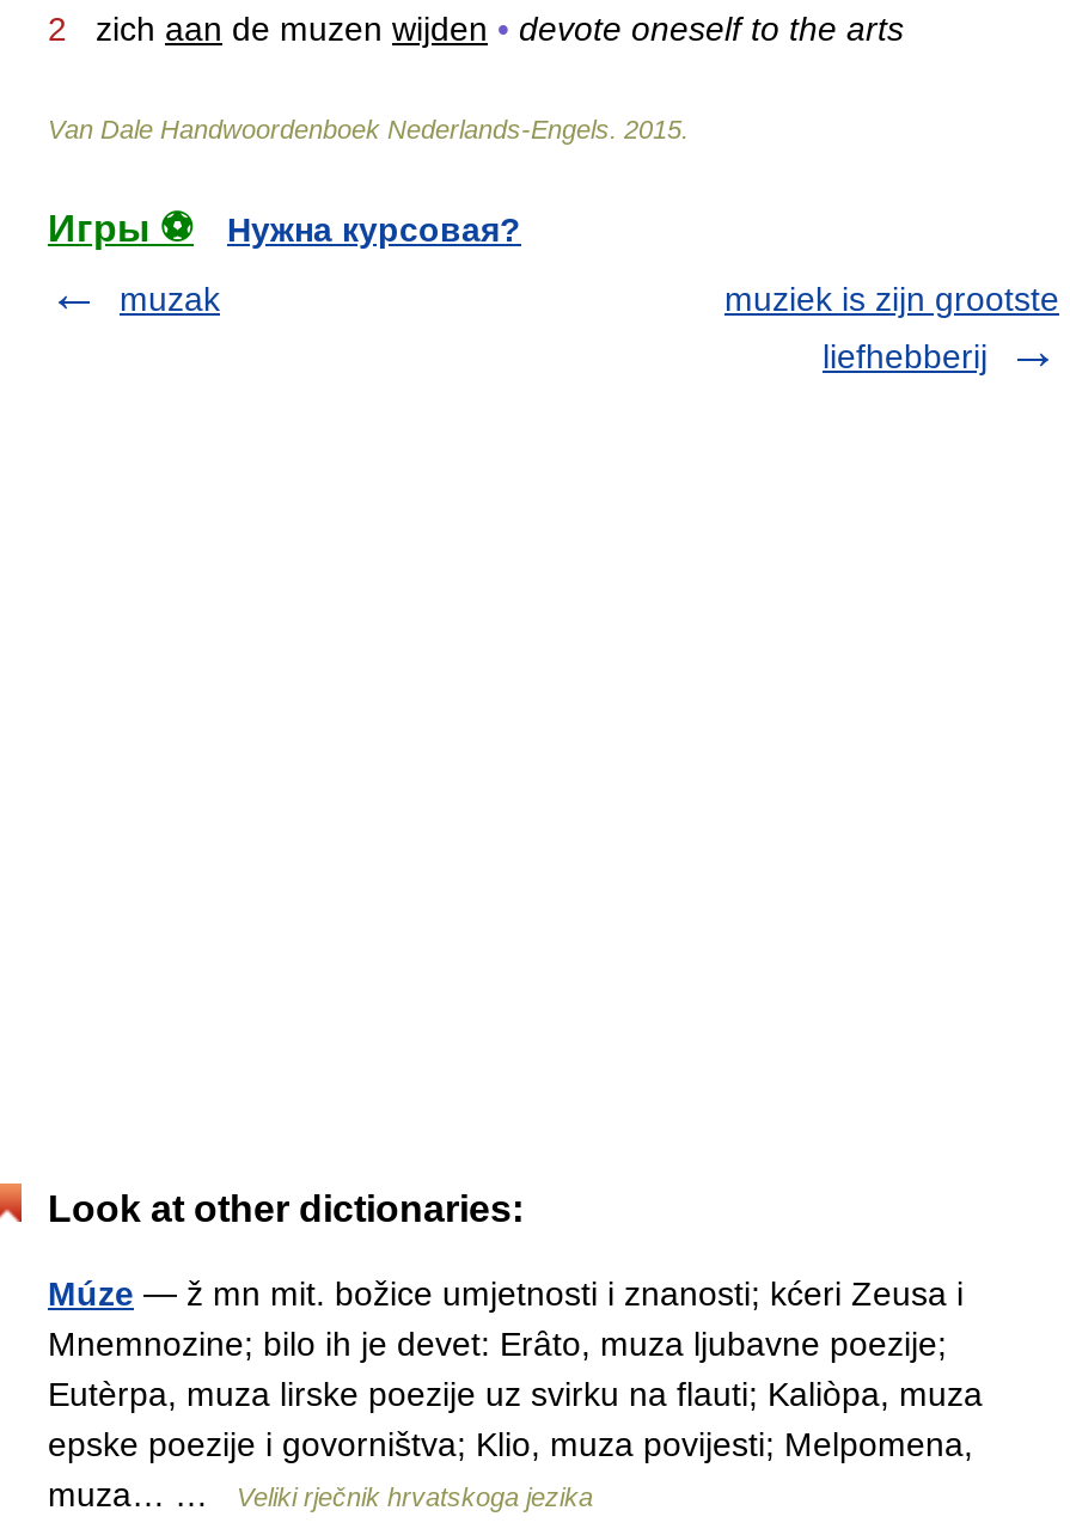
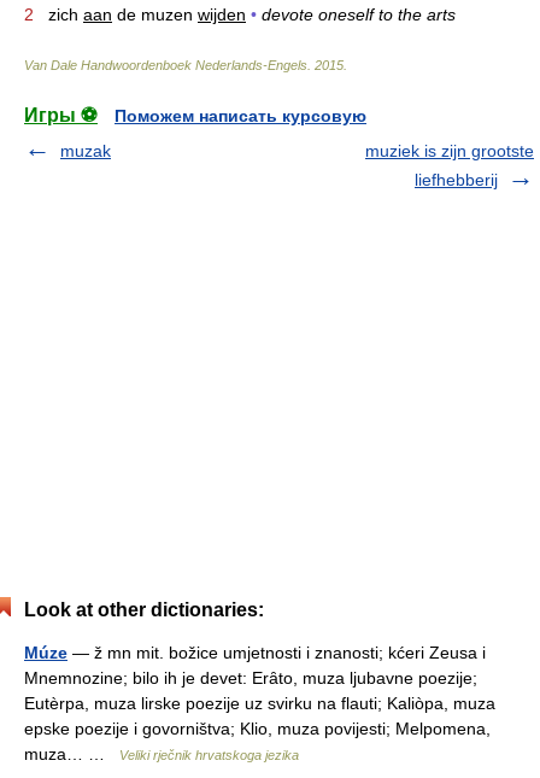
- Нужна курсовая?
+ Поможем написать курсовую
